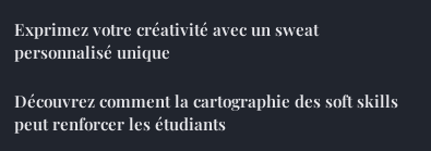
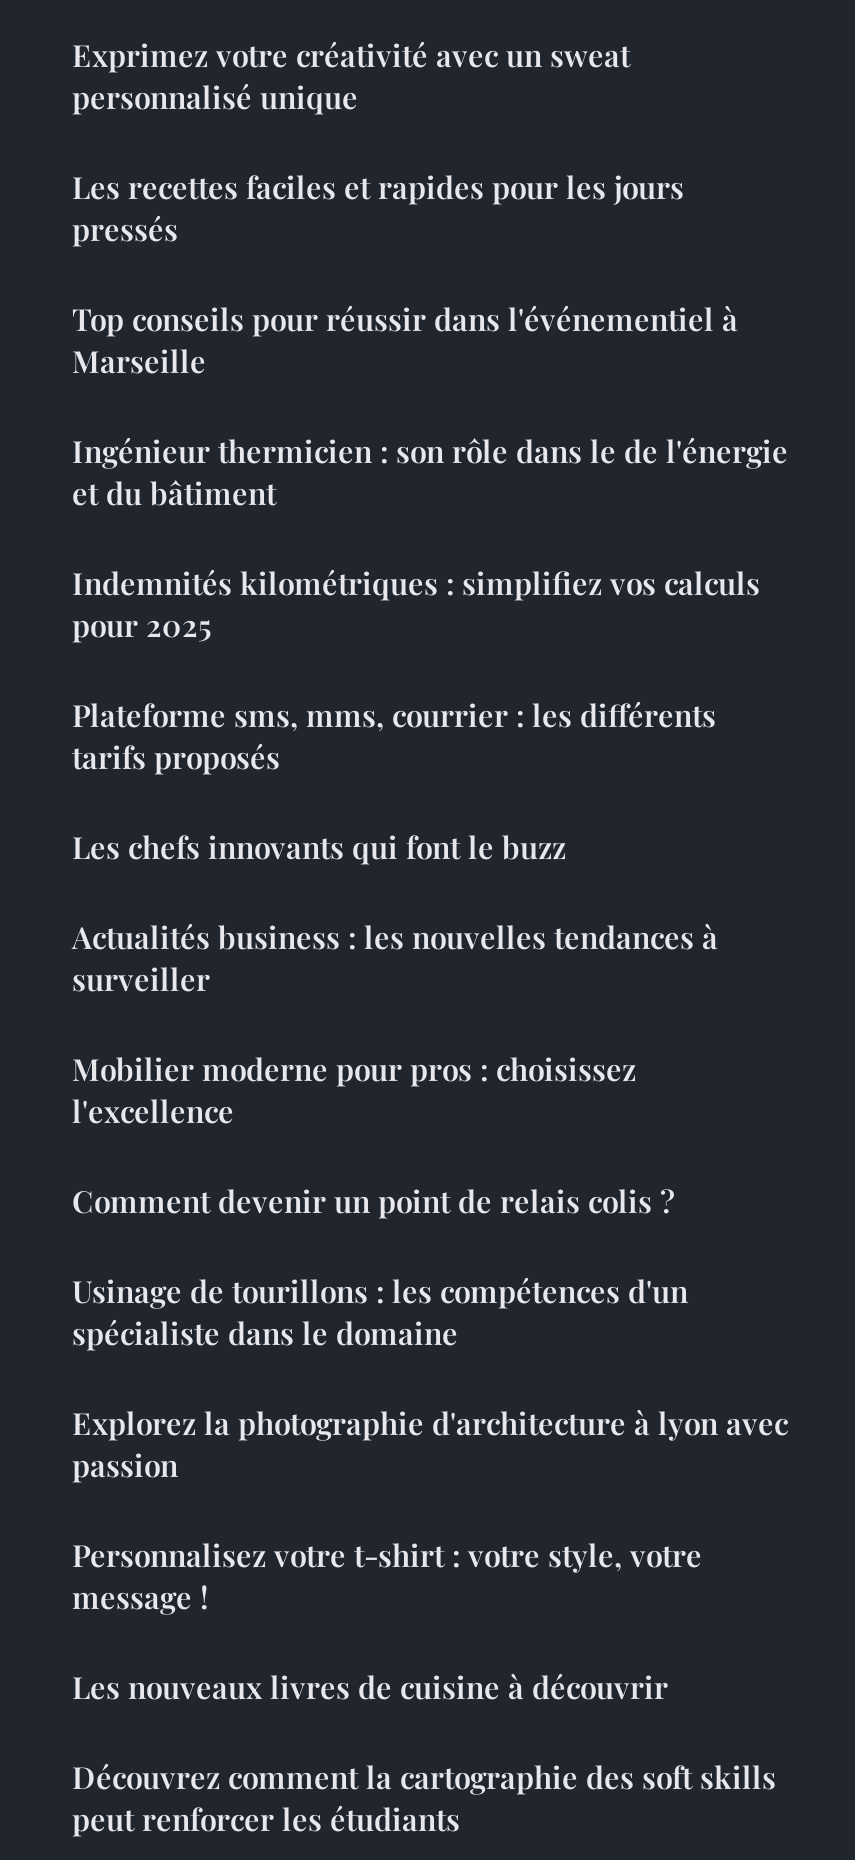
+ Les recettes faciles et rapides pour les jours
+ pressés
+ Top conseils pour réussir dans l'événementiel à
+ Marseille
+ Ingénieur thermicien : son rôle dans le de l'énergie
+ et du bâtiment
+ Indemnités kilométriques : simplifiez vos calculs
+ pour 2025
+ Plateforme sms, mms, courrier : les différents
+ tarifs proposés
+ Les chefs innovants qui font le buzz
+ Actualités business : les nouvelles tendances à
+ surveiller
+ Mobilier moderne pour pros : choisissez
+ l'excellence
+ Comment devenir un point de relais colis ?
+ Usinage de tourillons : les compétences d'un
+ spécialiste dans le domaine
+ Explorez la photographie d'architecture à lyon avec
+ passion
+ Personnalisez votre t-shirt : votre style, votre
+ message !
+ Les nouveaux livres de cuisine à découvrir
